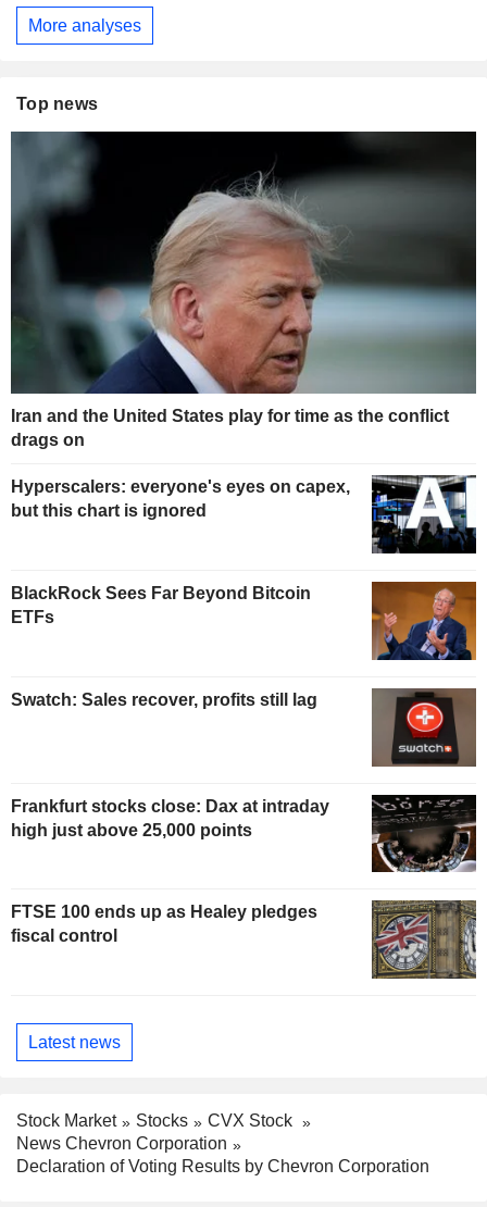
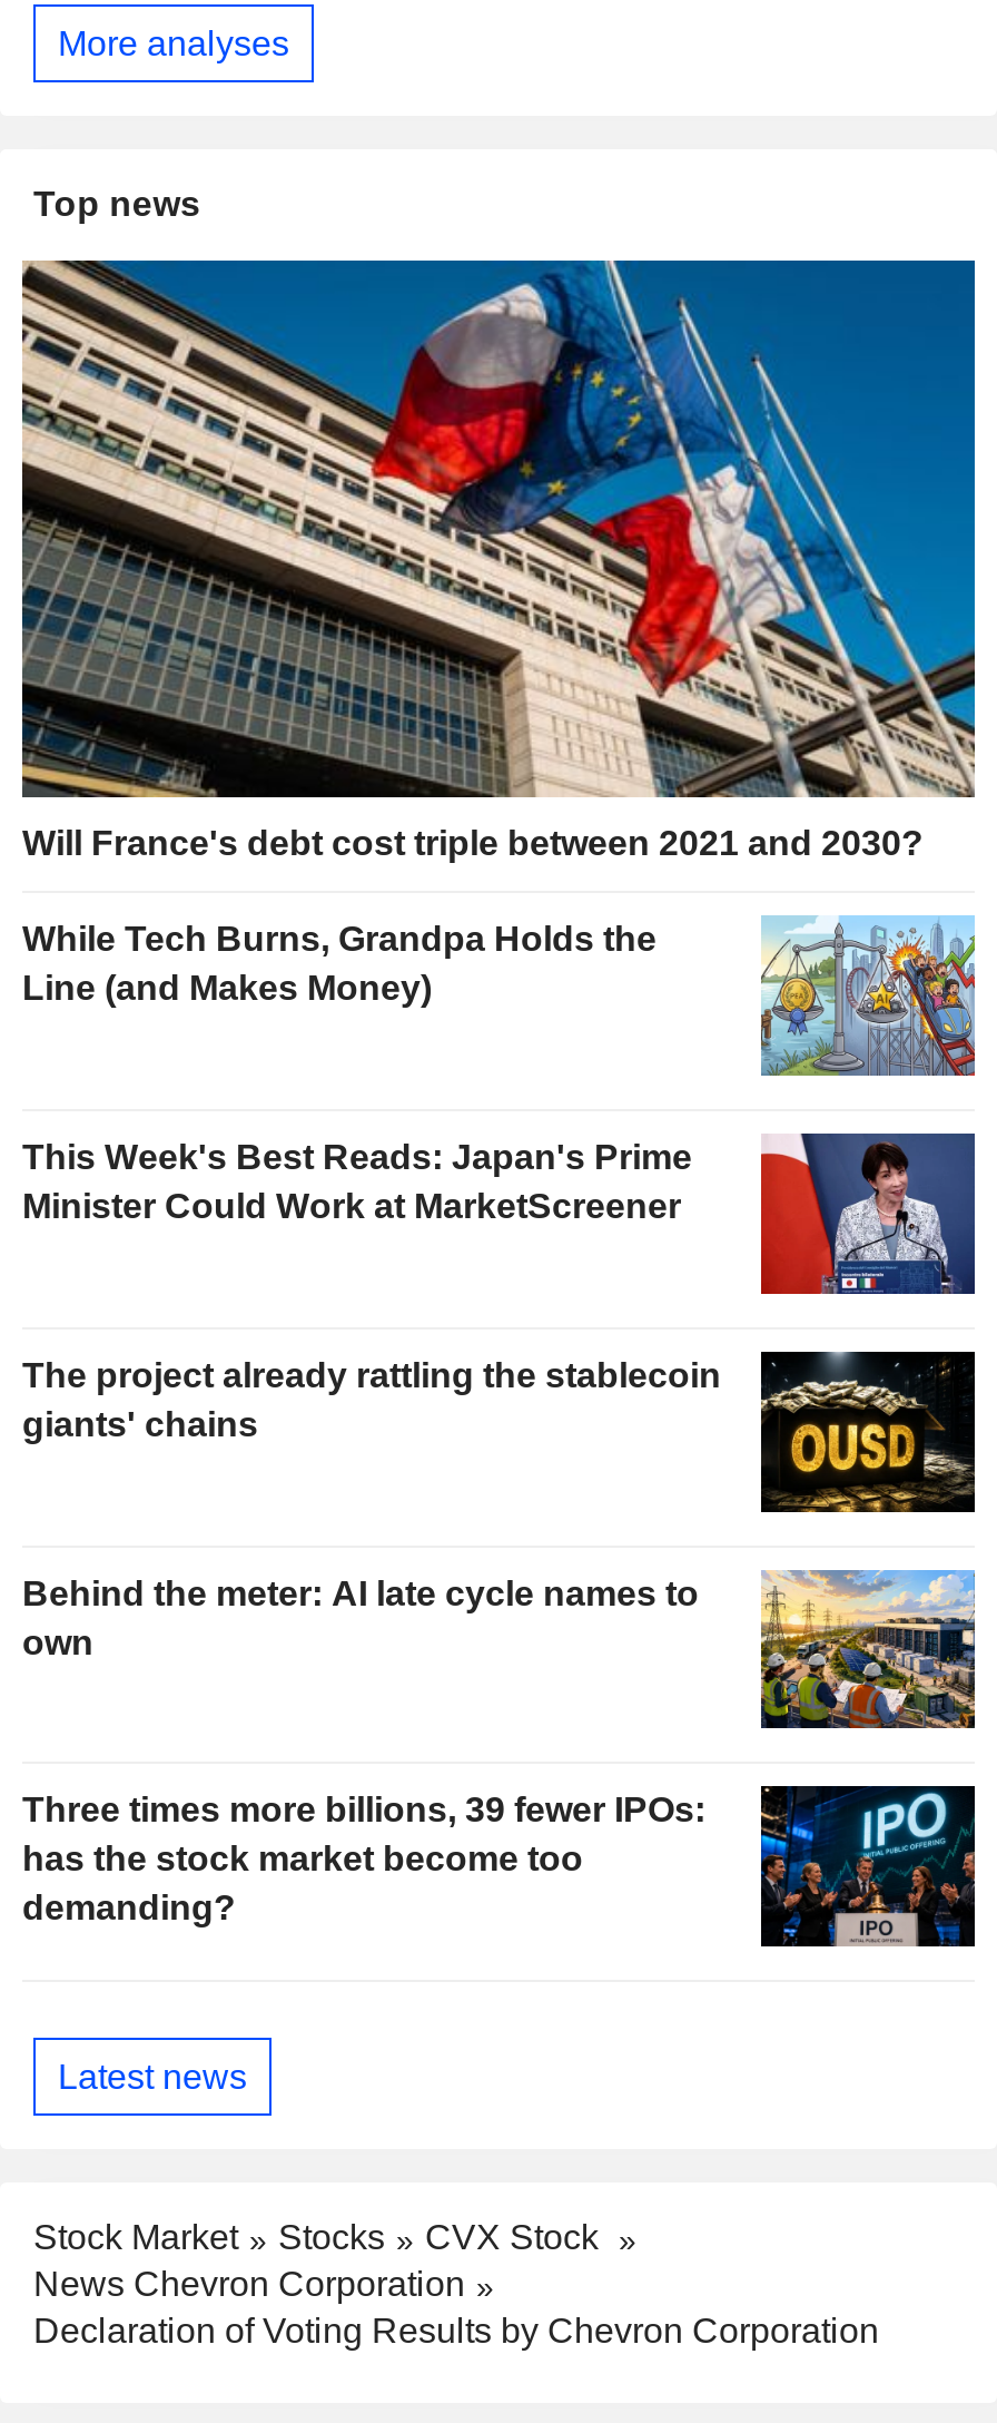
- [image]
- Iran and the United States play for time as the conflict
- drags on
+ [image]
+ Will France's debt cost triple between 2021 and 2030?

- Hyperscalers: everyone's eyes on capex,
- but this chart is ignored
+ While Tech Burns, Grandpa Holds the
+ Line (and Makes Money)

- [image]
+ [image]

- BlackRock Sees Far Beyond Bitcoin
- ETFs
+ This Week's Best Reads: Japan's Prime
+ Minister Could Work at MarketScreener

- [image]
+ [image]

- Swatch: Sales recover, profits still lag
+ The project already rattling the stablecoin
+ giants' chains

- [image]
+ [image]

- [image]
- Frankfurt stocks close: Dax at intraday
- high just above 25,000 points
+ [image]
+ Behind the meter: AI late cycle names to
+ own

- FTSE 100 ends up as Healey pledges
- fiscal control
+ Three times more billions, 39 fewer IPOs:
+ has the stock market become too
+ demanding?

- [image]
+ [image]
